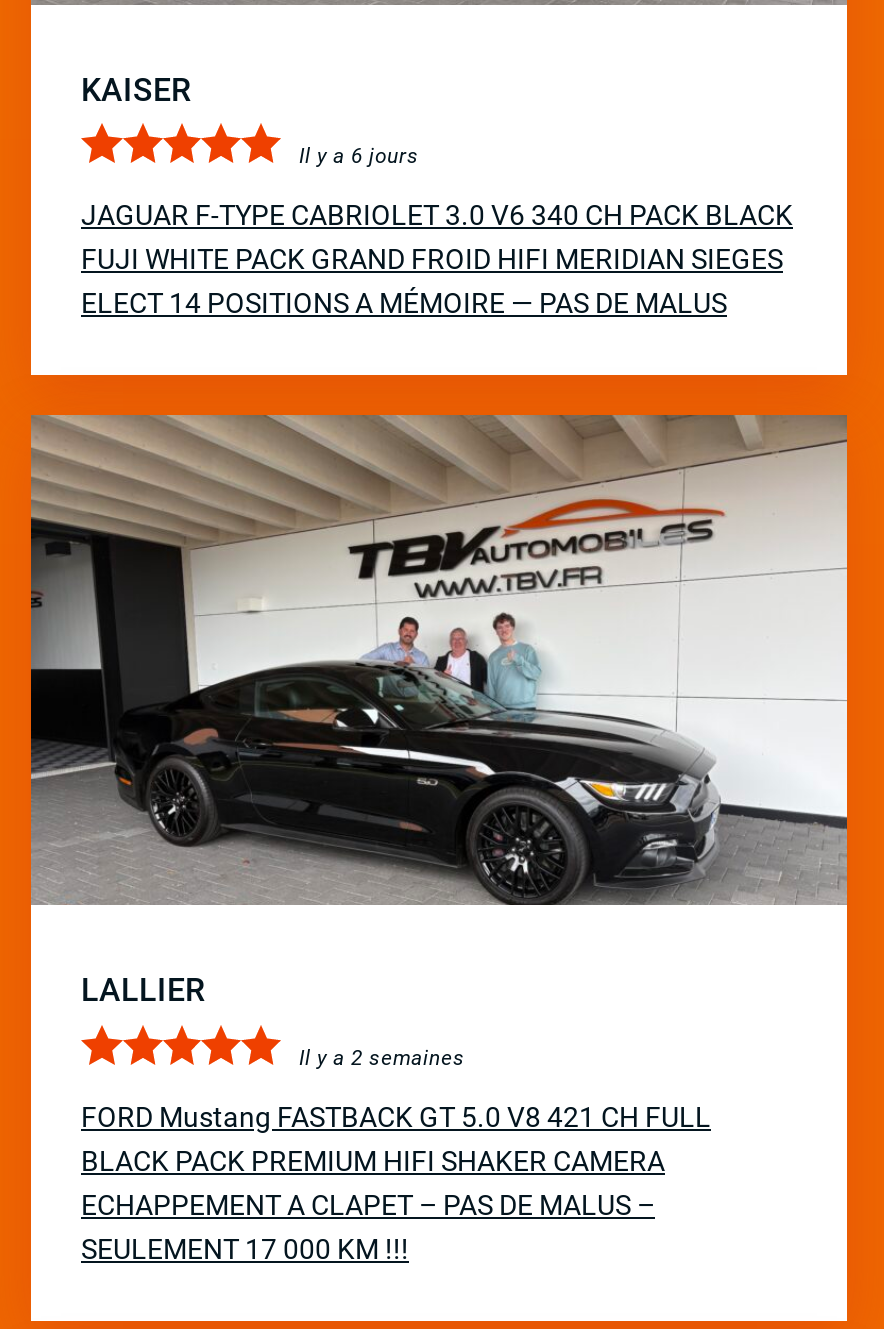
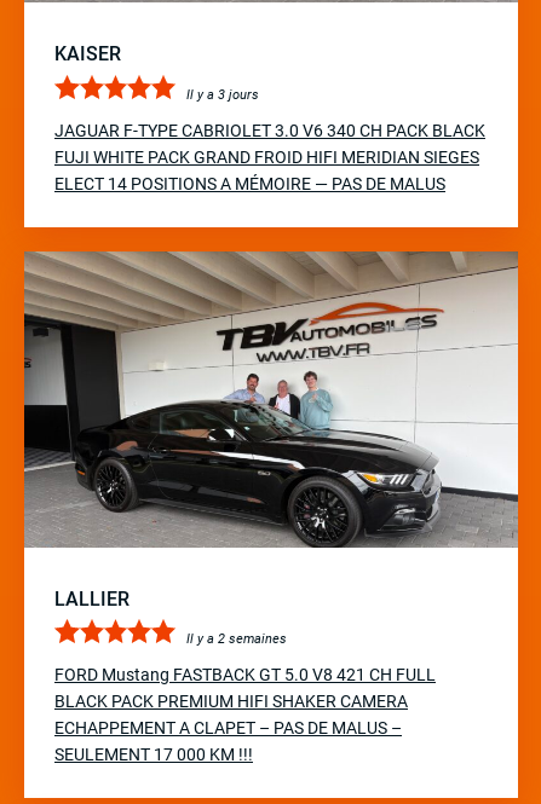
- Il y a 6 jours
+ Il y a 3 jours
